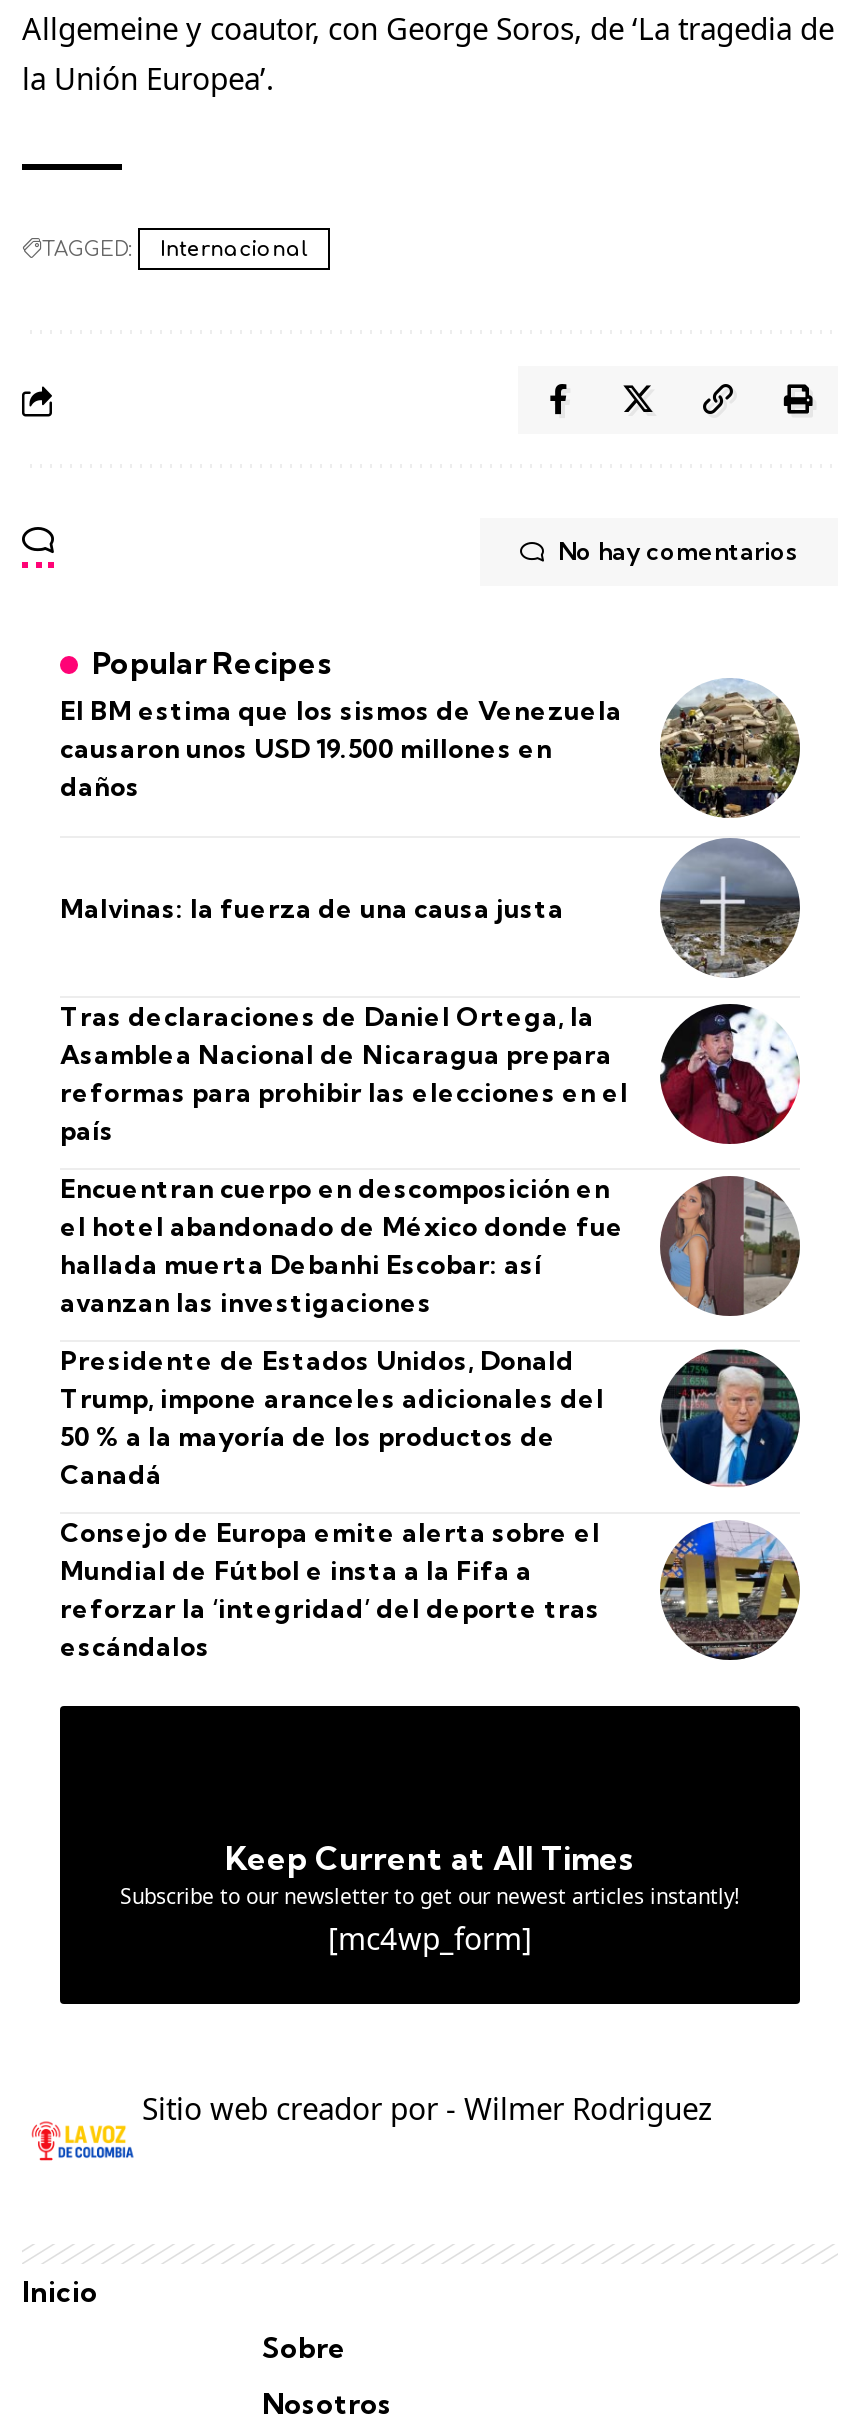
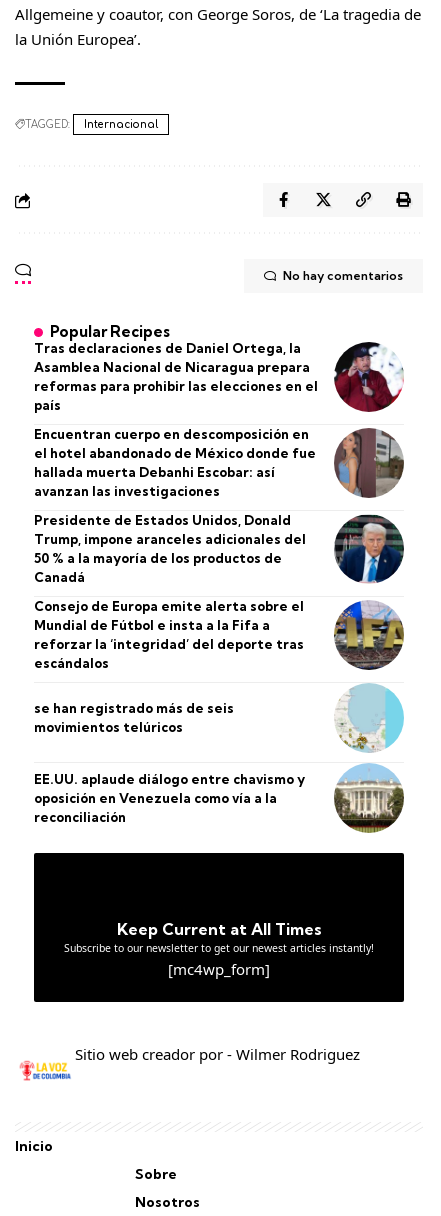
- [image]
- El BM estima que los sismos de Venezuela
- causaron unos USD 19.500 millones en
- daños

- [image]

- Malvinas: la fuerza de una causa justa

moved up: [image] | Tras declaraciones de Daniel Ortega, la | Asamblea Nacional de Nicaragua prepara | ... | reforzar la ‘integridad’ del deporte tras | escándalos

+ [image]
+ se han registrado más de seis
+ movimientos telúricos
+ EE.UU. aplaude diálogo entre chavismo y
+ oposición en Venezuela como vía a la
+ reconciliación

+ [image]
